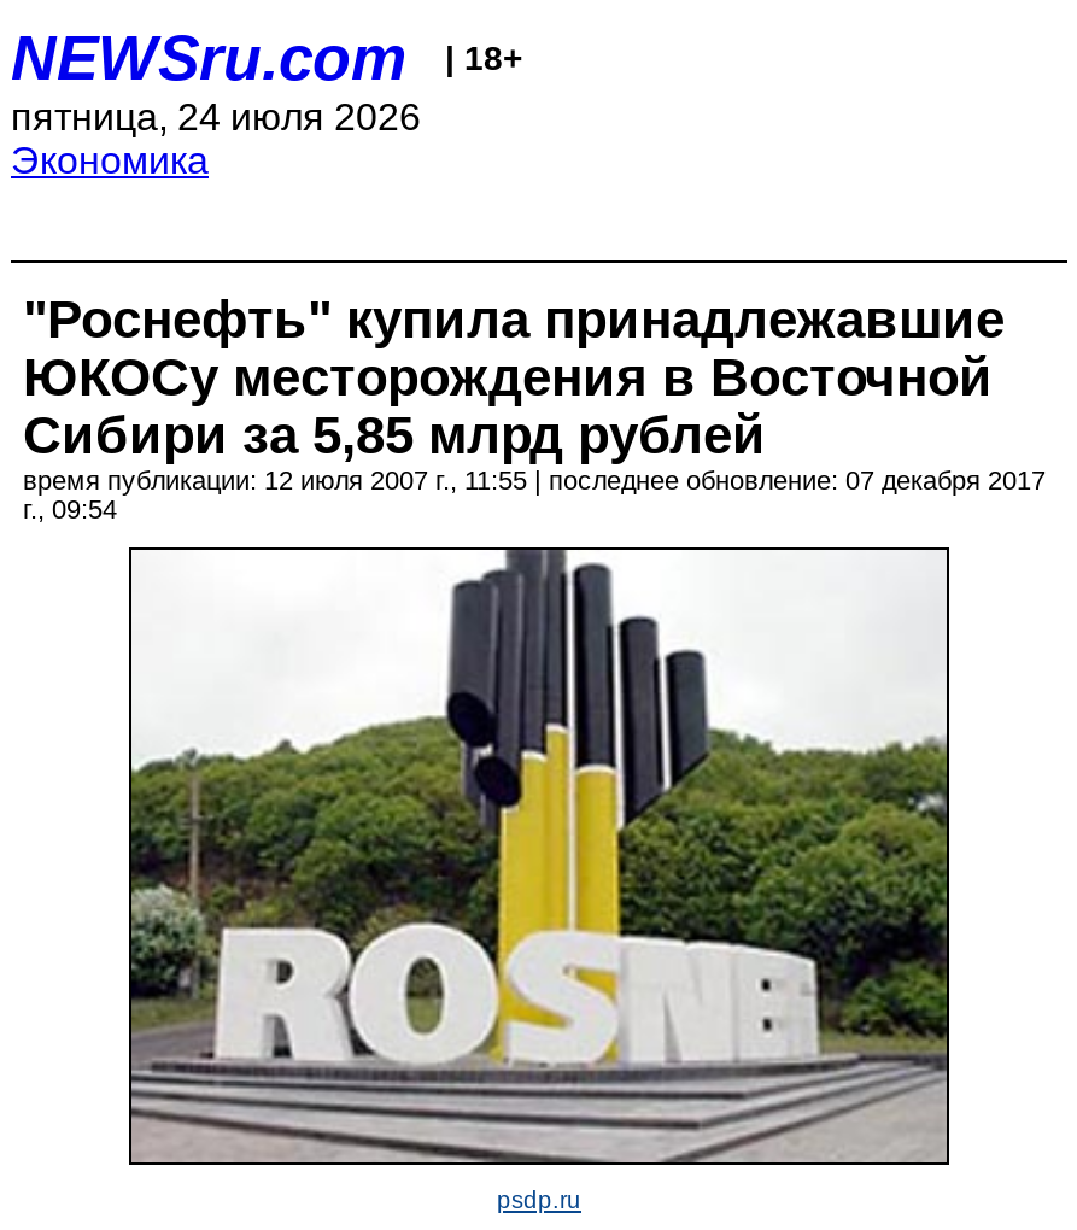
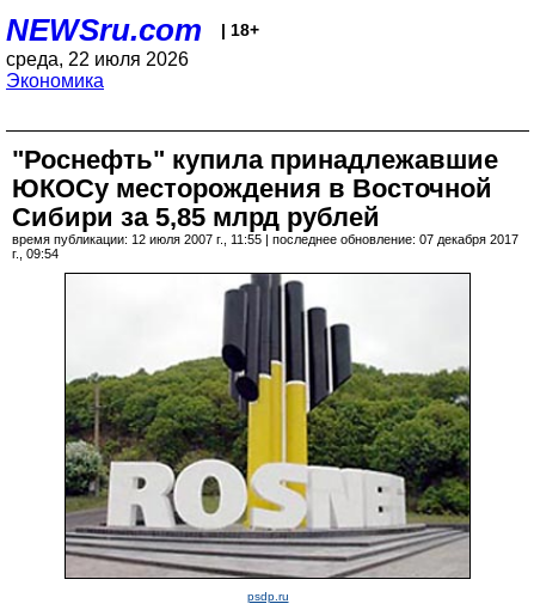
- пятница, 24 июля 2026
+ среда, 22 июля 2026
